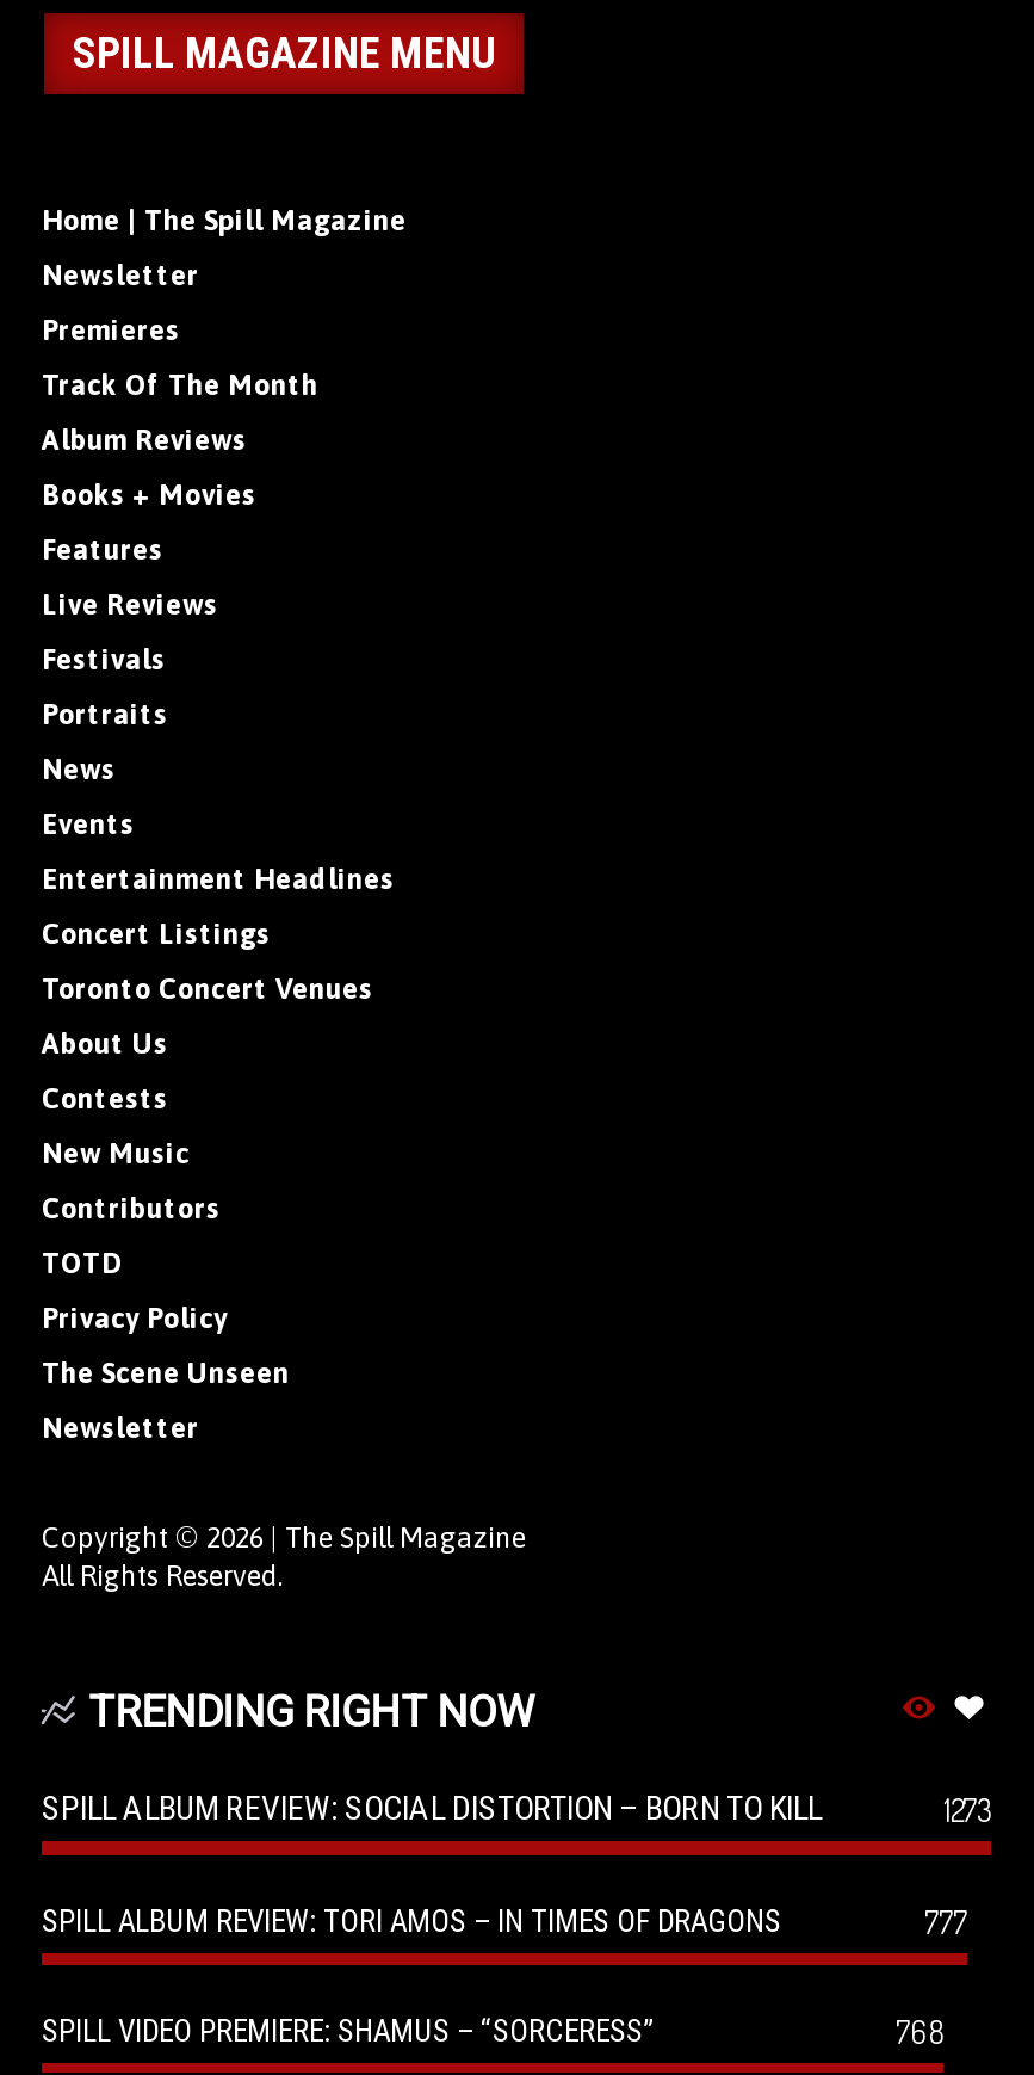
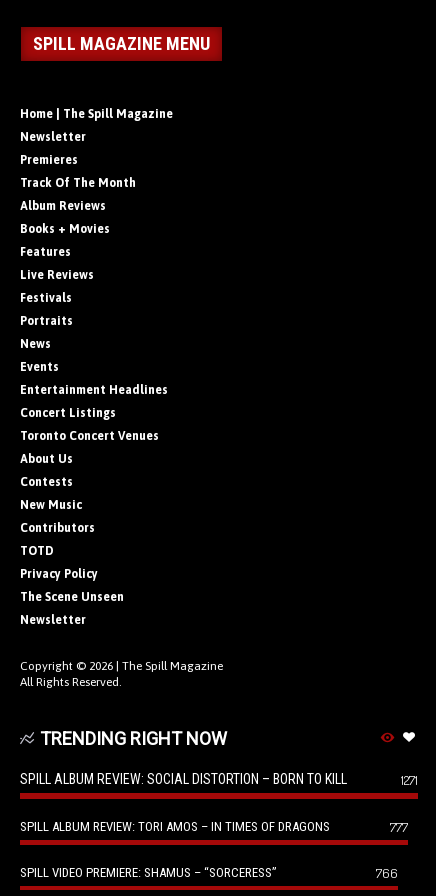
- 1273
+ 1271

- 768
+ 766
